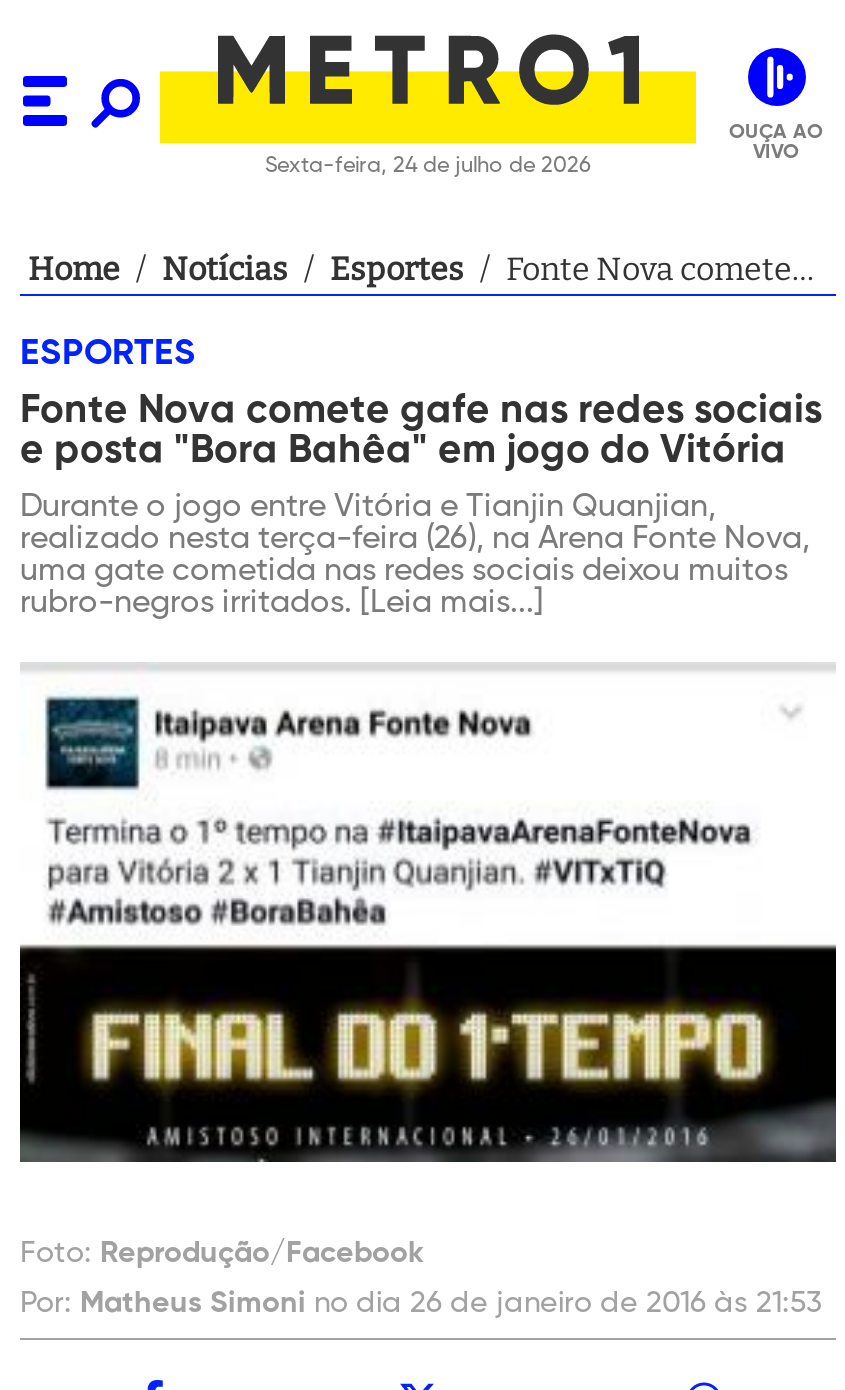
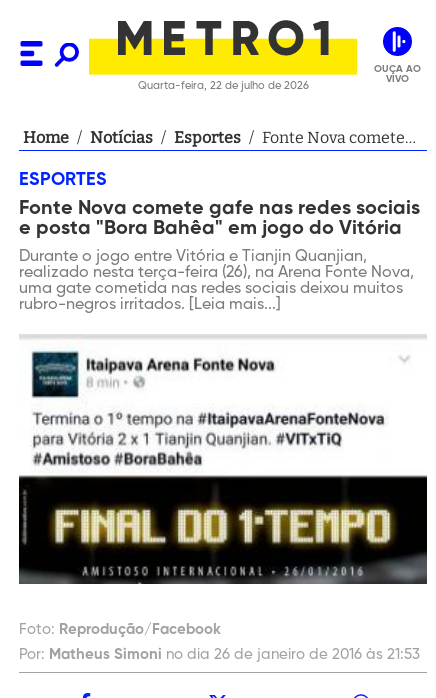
- Sexta-feira, 24 de julho de 2026
+ Quarta-feira, 22 de julho de 2026
